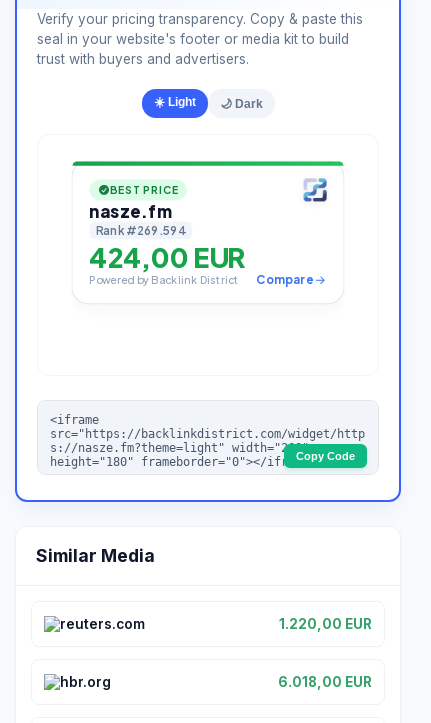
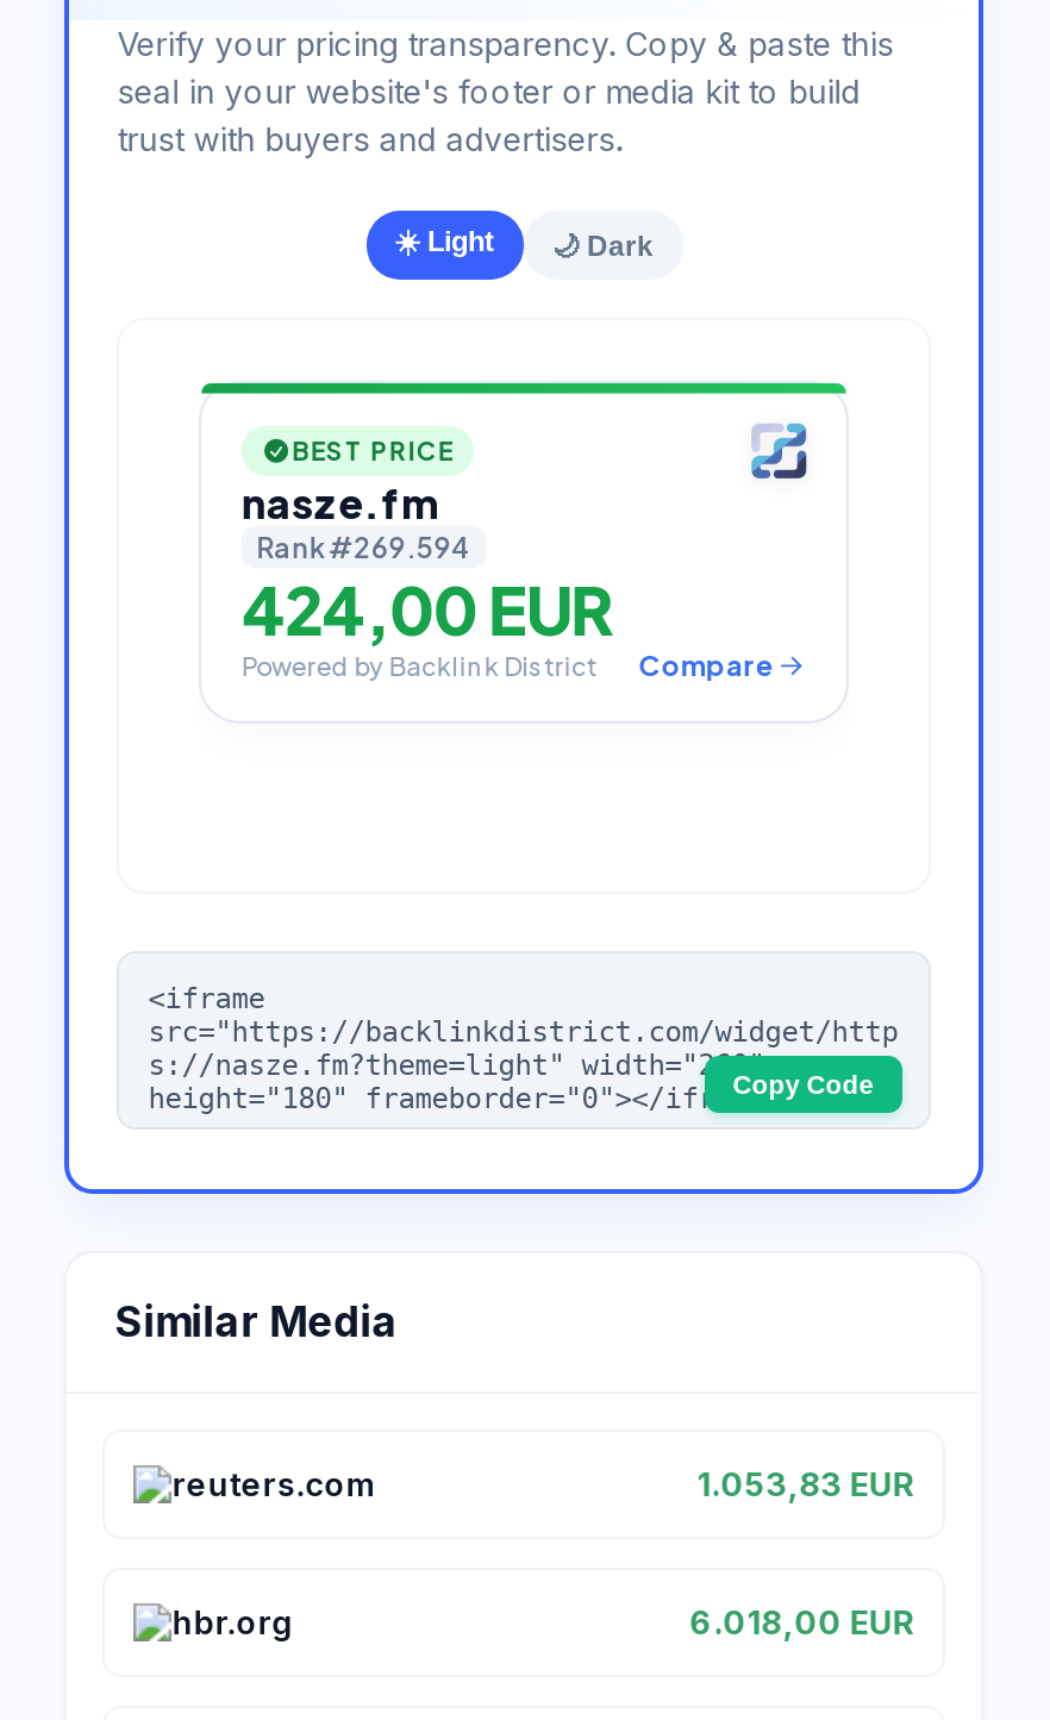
- 1.220,00 EUR
+ 1.053,83 EUR
